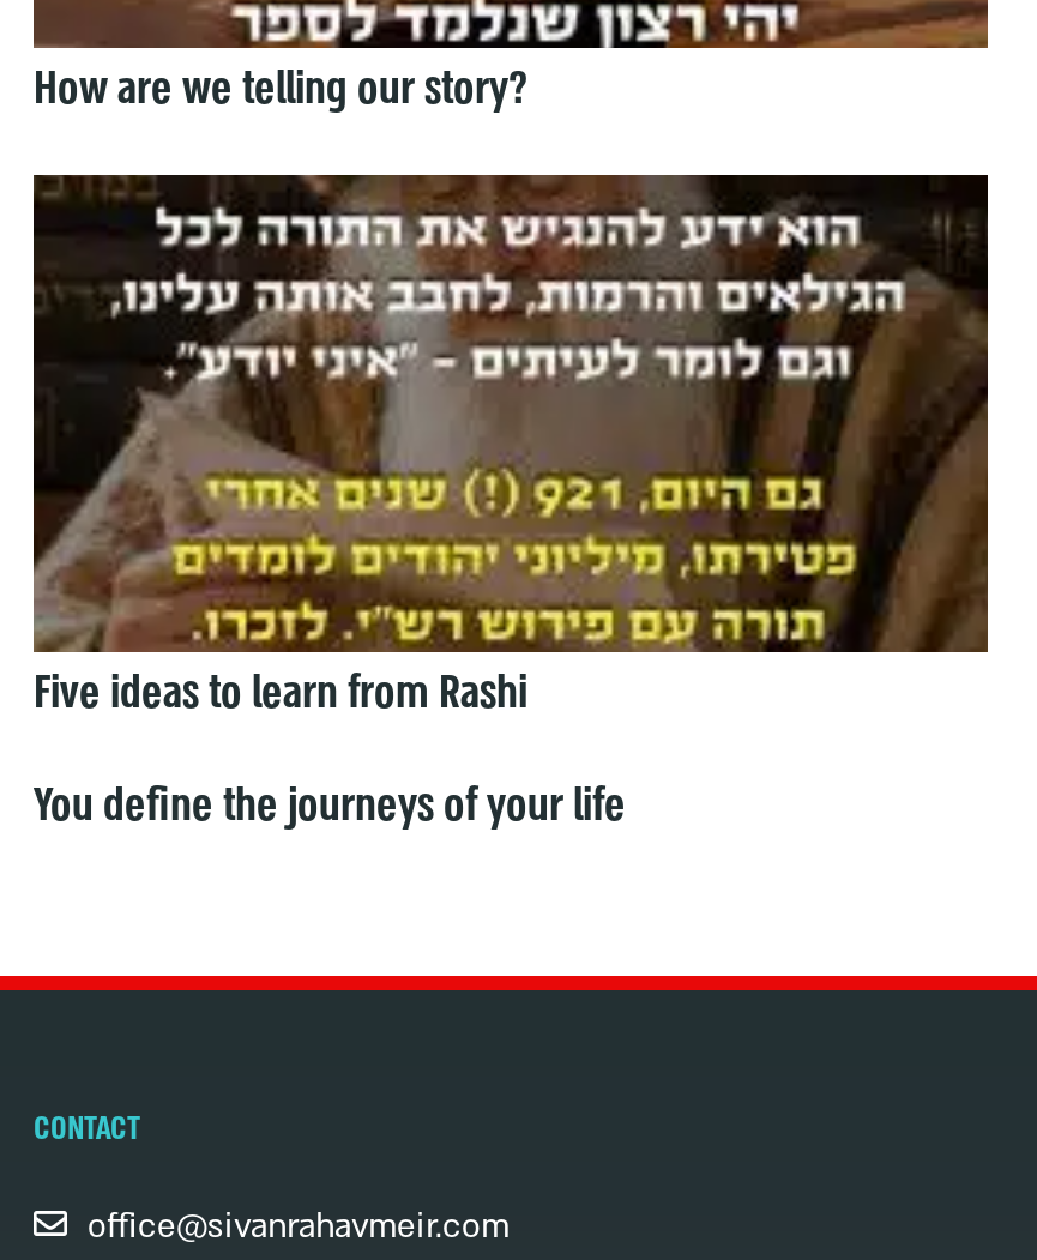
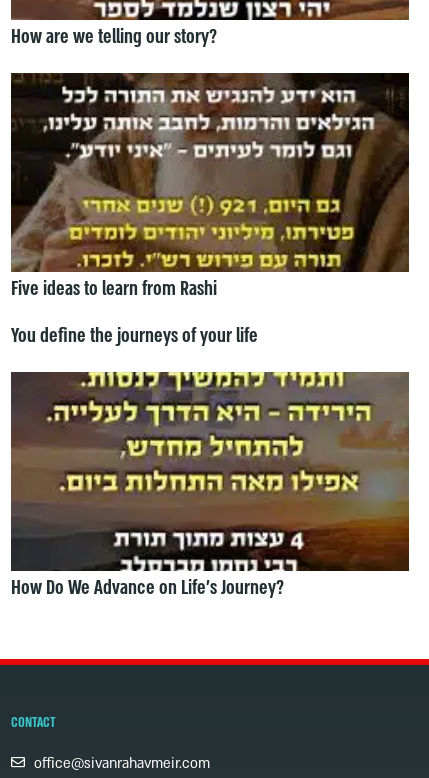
+ [image]
+ How Do We Advance on Life's Journey?
